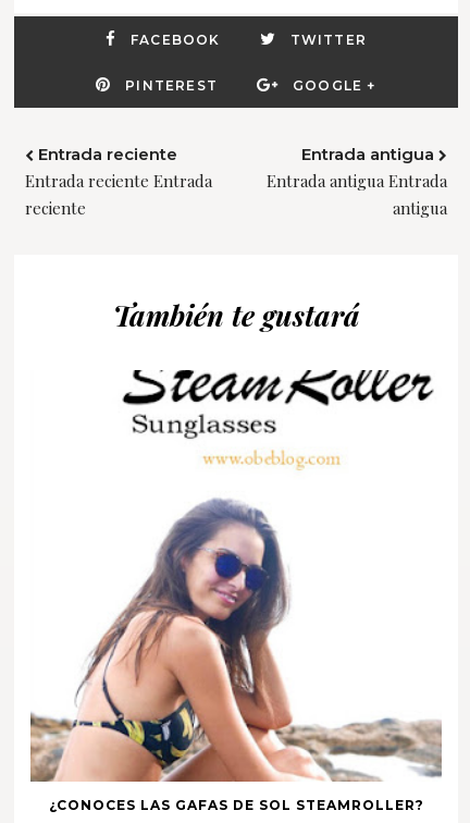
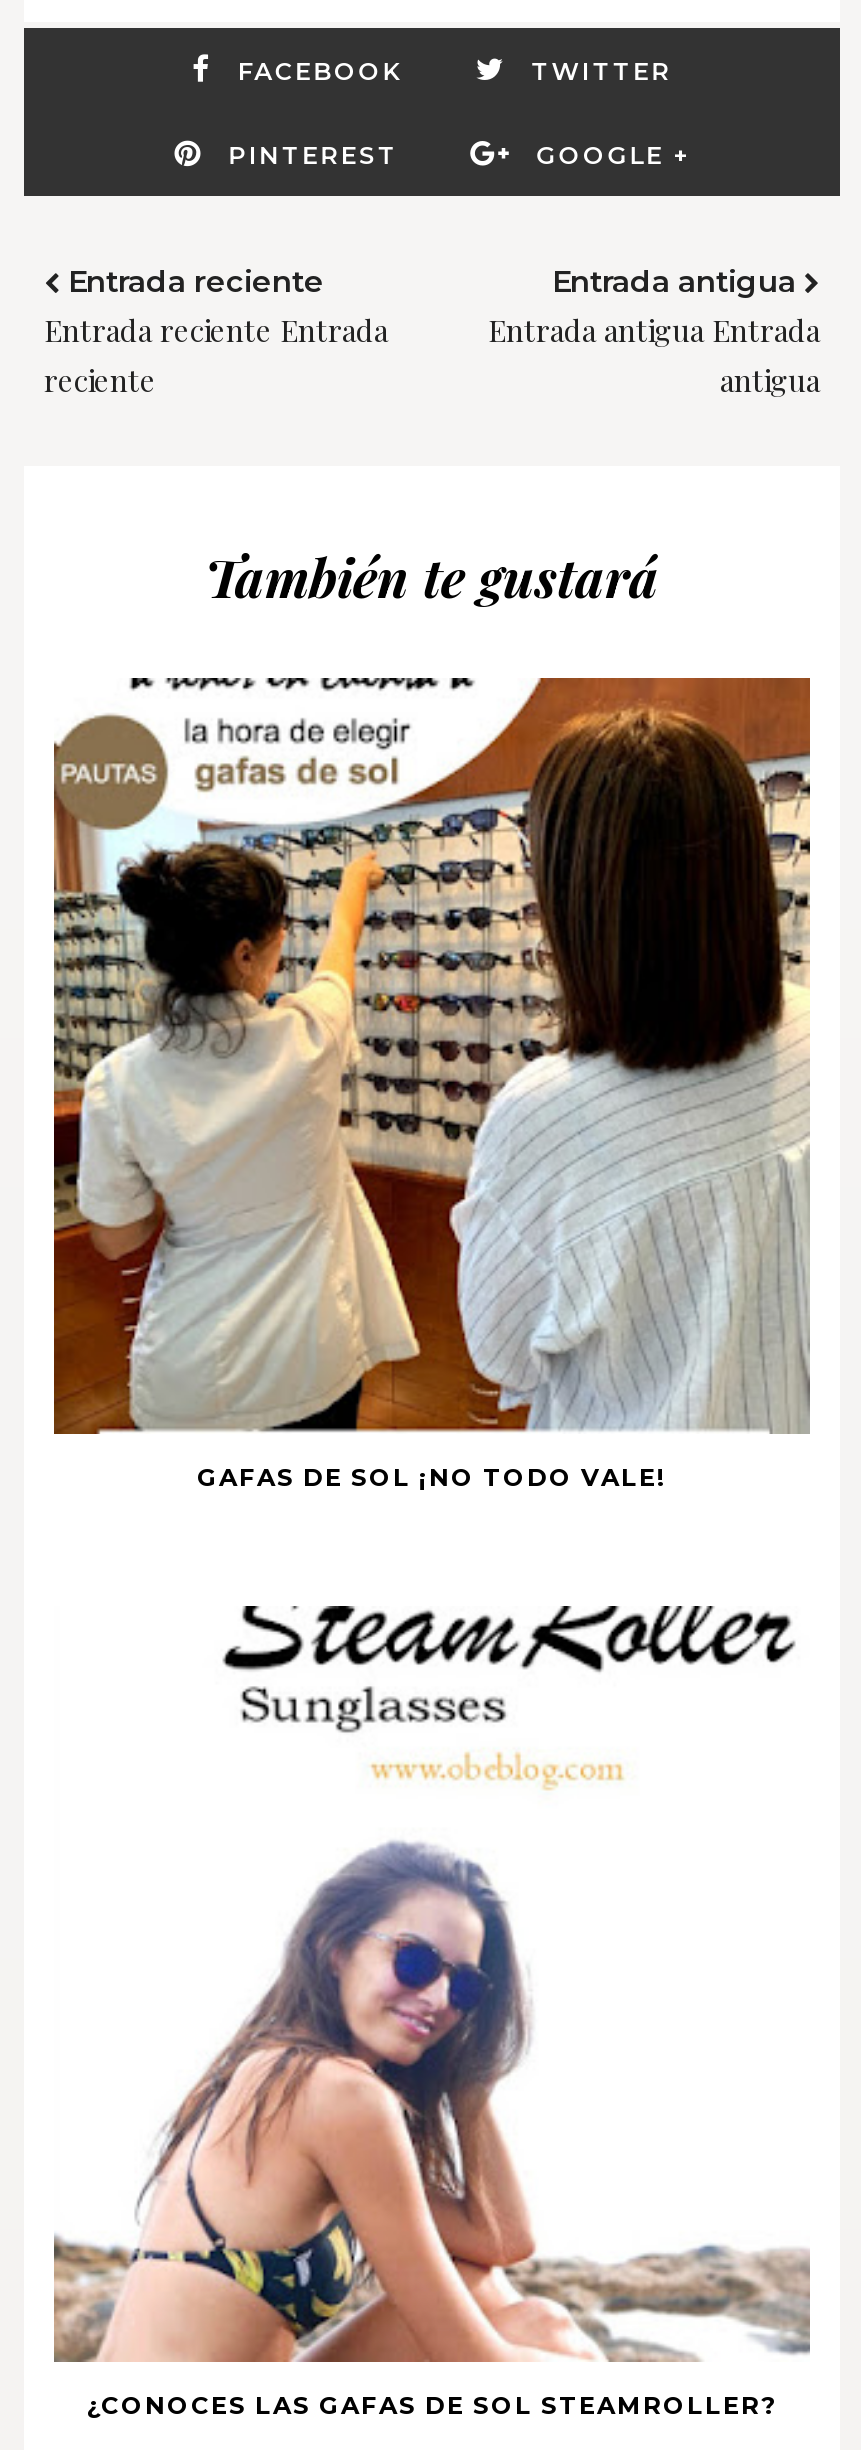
+ [image]
+ GAFAS DE SOL ¡NO TODO VALE!
